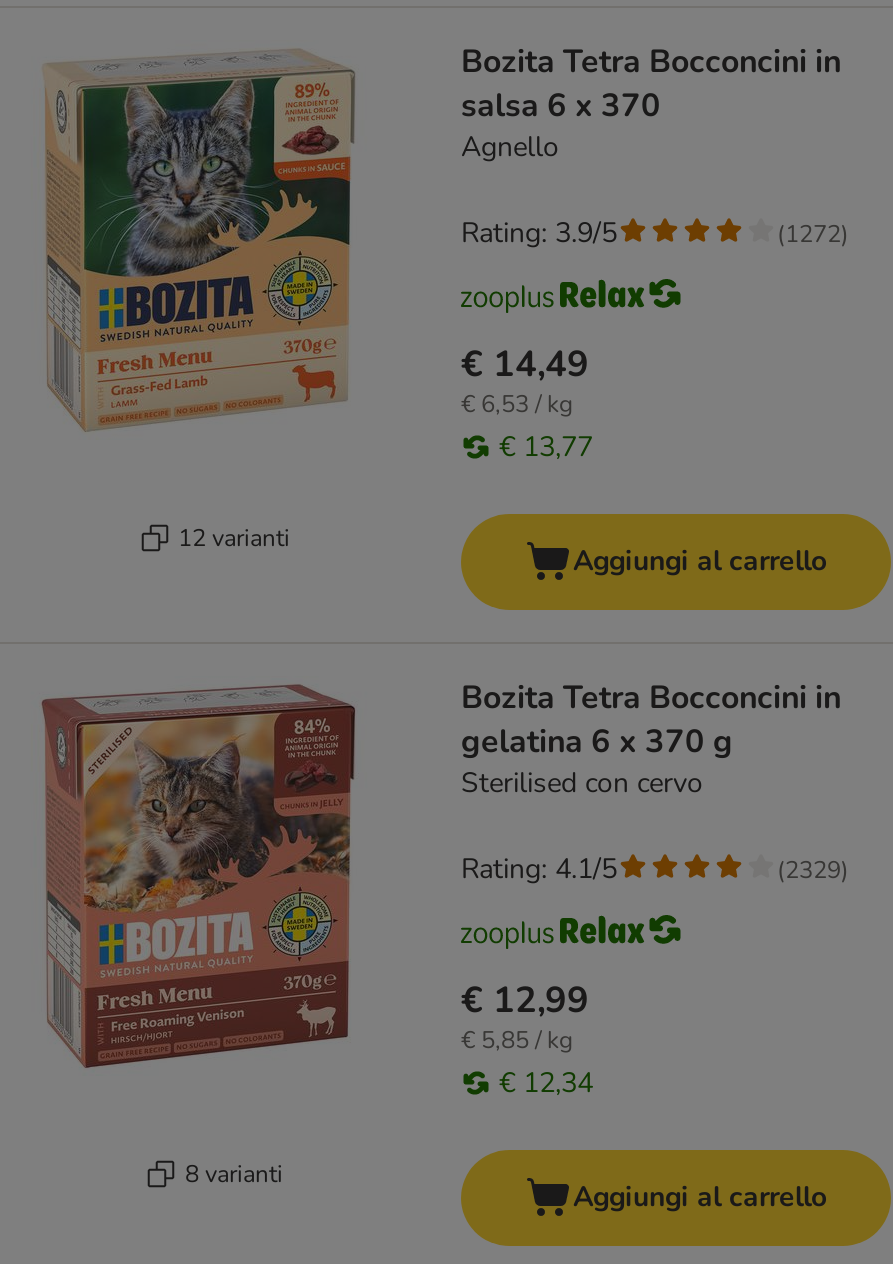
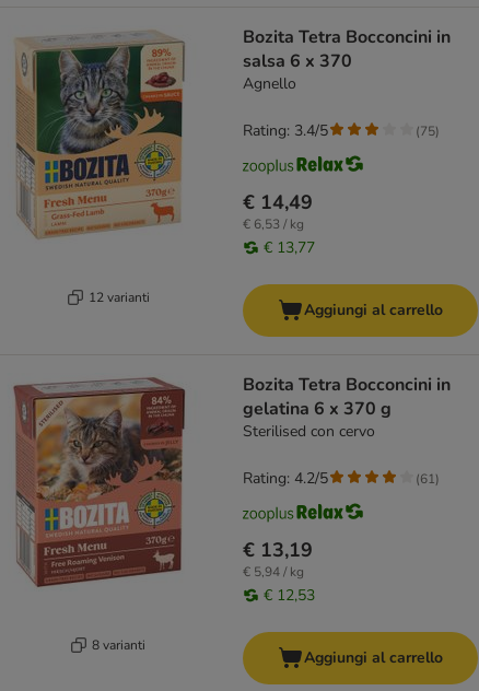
- Rating: 3.9/5
+ Rating: 3.4/5

- (1272)
+ (75)

- Rating: 4.1/5
+ Rating: 4.2/5

- (2329)
+ (61)

- € 12,99
+ € 13,19

- € 5,85 / kg
+ € 5,94 / kg

- € 12,34
+ € 12,53
